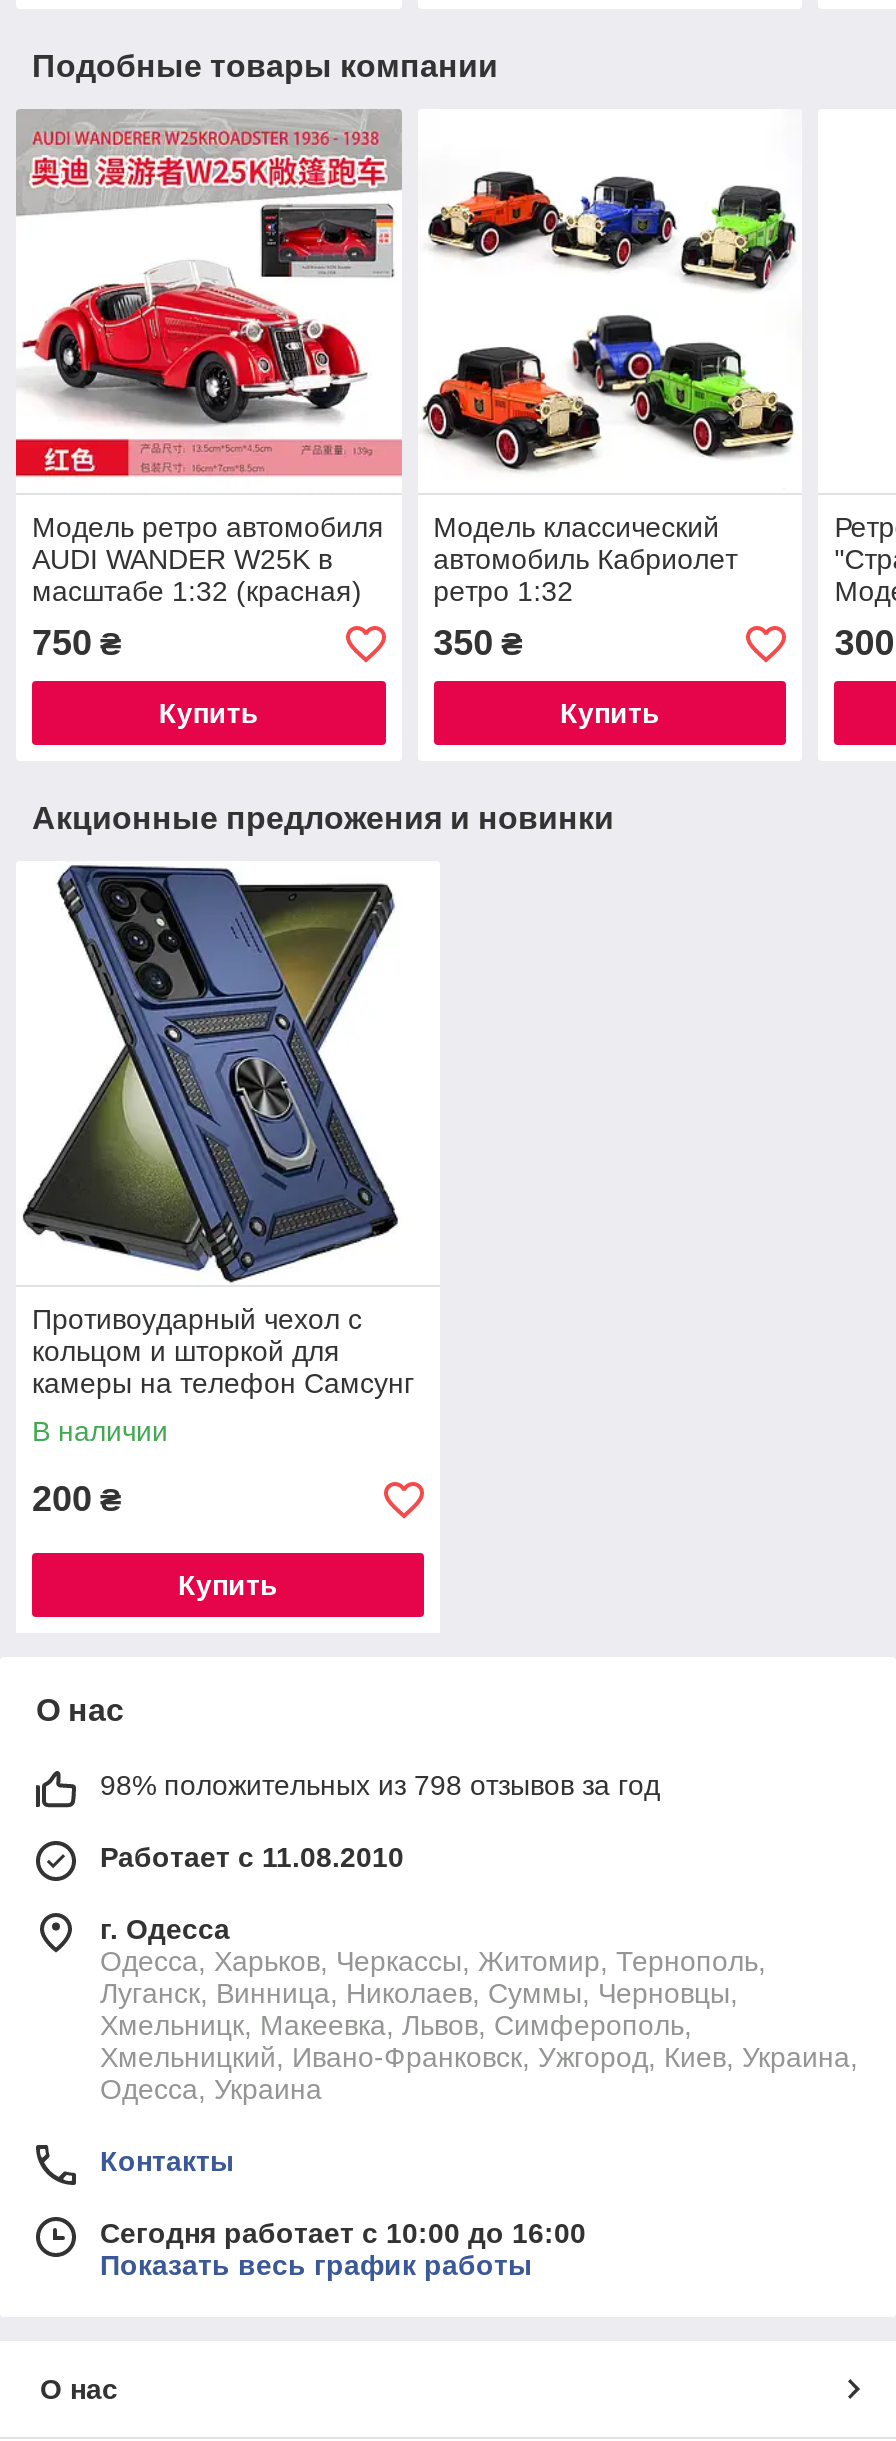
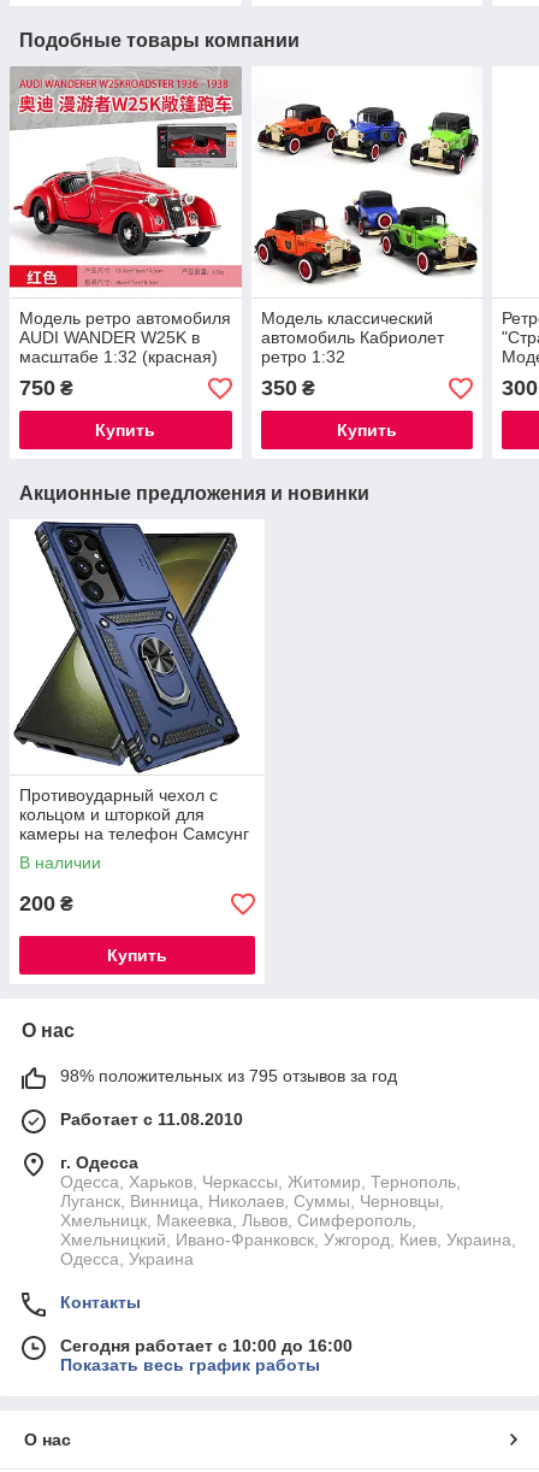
- 98% положительных из 798 отзывов за год
+ 98% положительных из 795 отзывов за год
